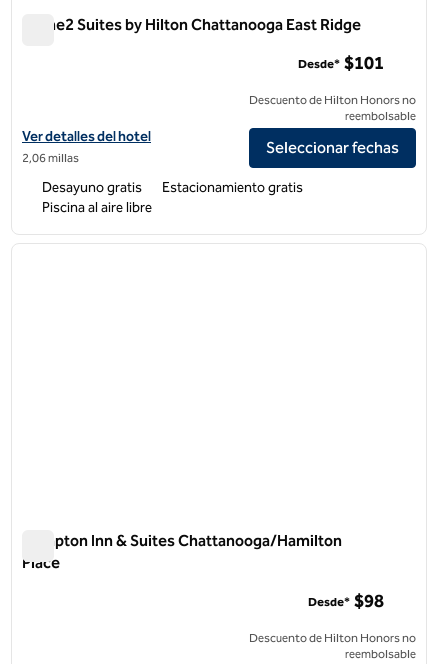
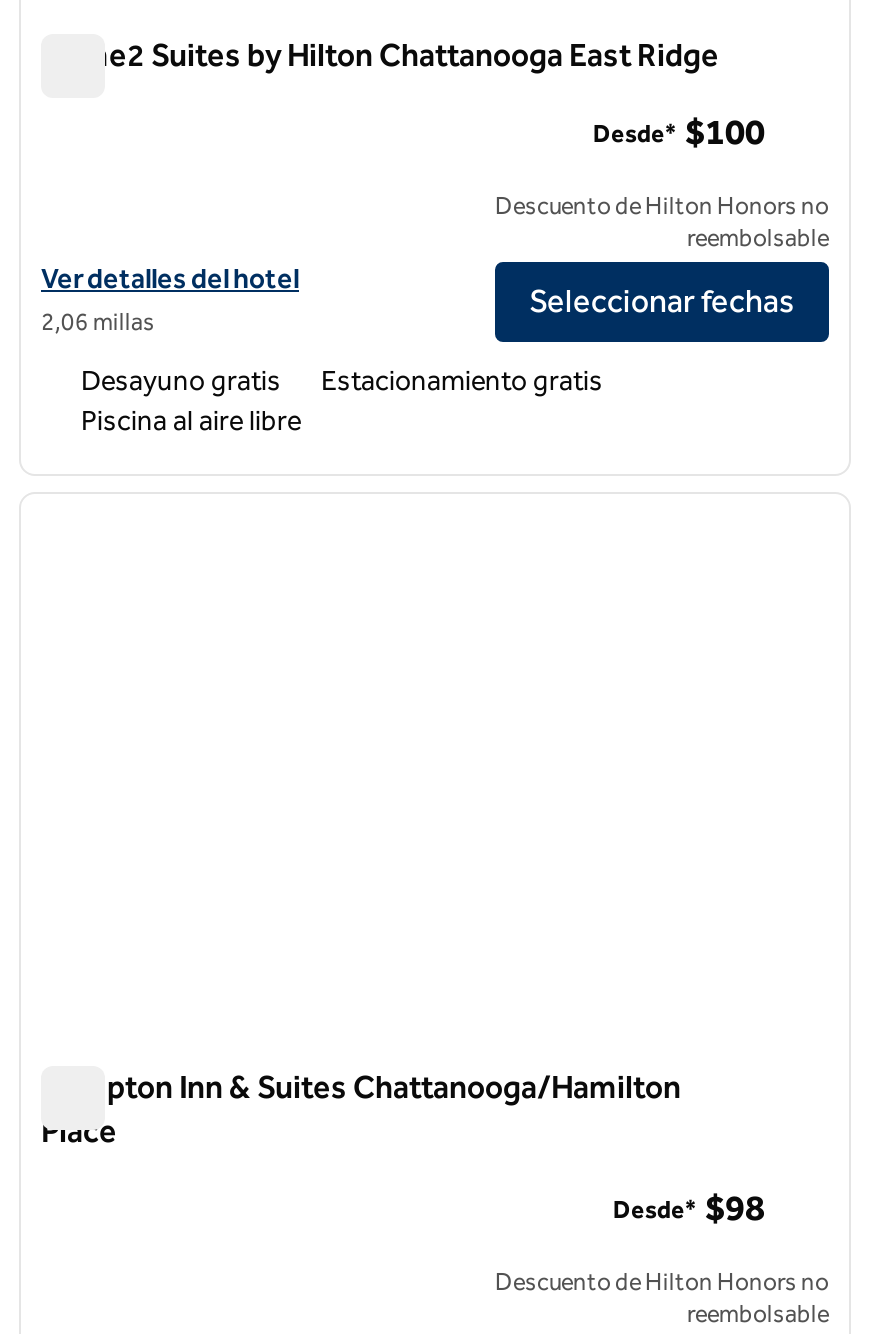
- Desde* $101
+ Desde* $100
